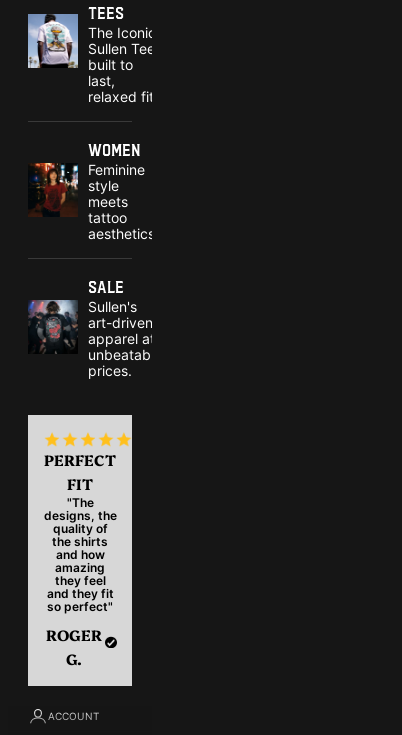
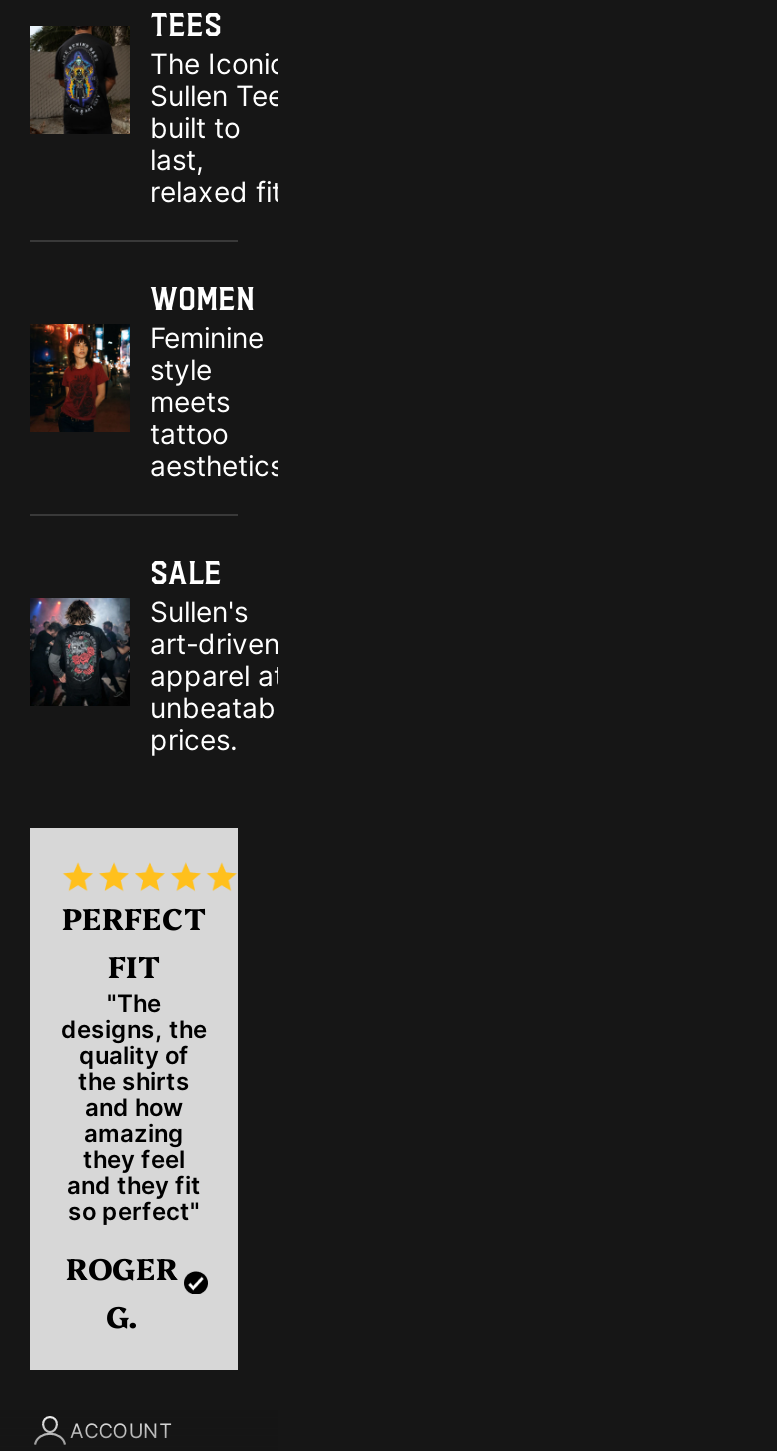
- [image]
+ [image]
